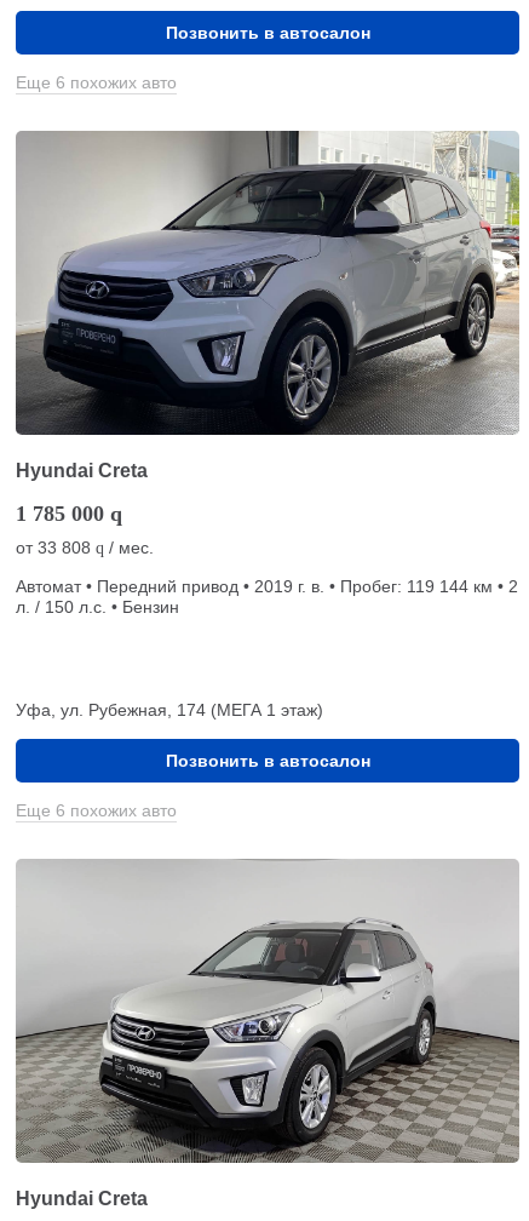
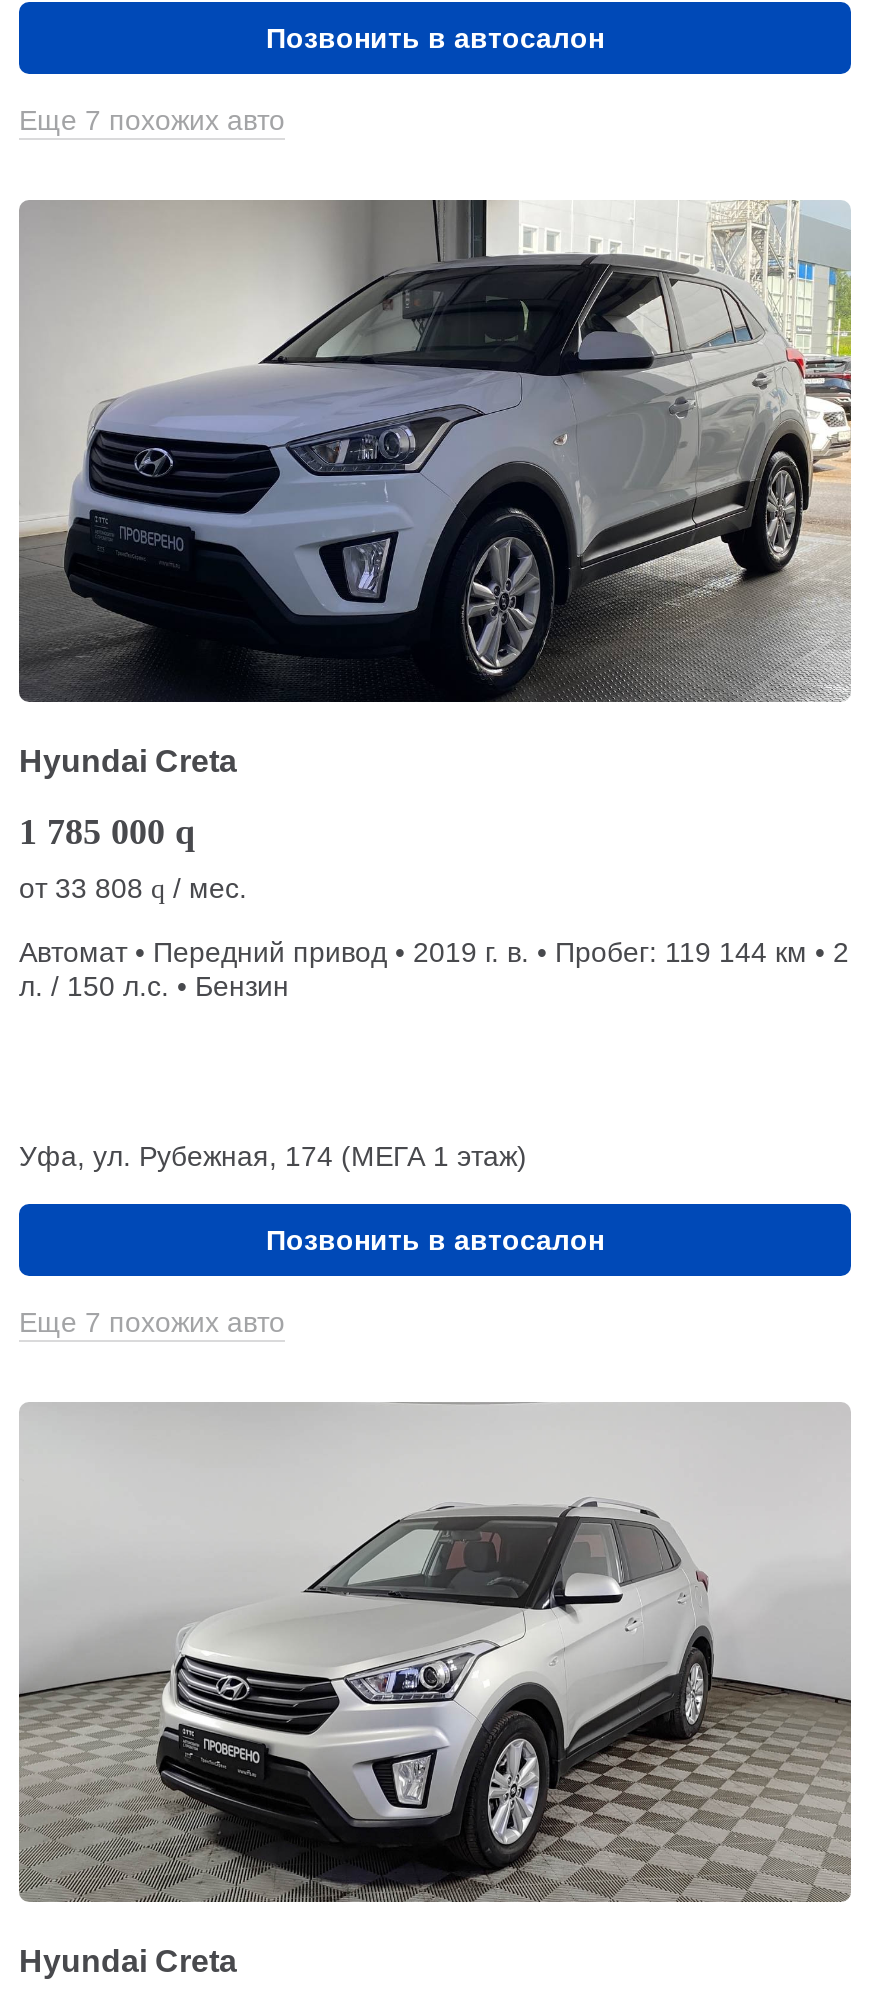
- Еще 6 похожих авто
+ Еще 7 похожих авто

- Еще 6 похожих авто
+ Еще 7 похожих авто
